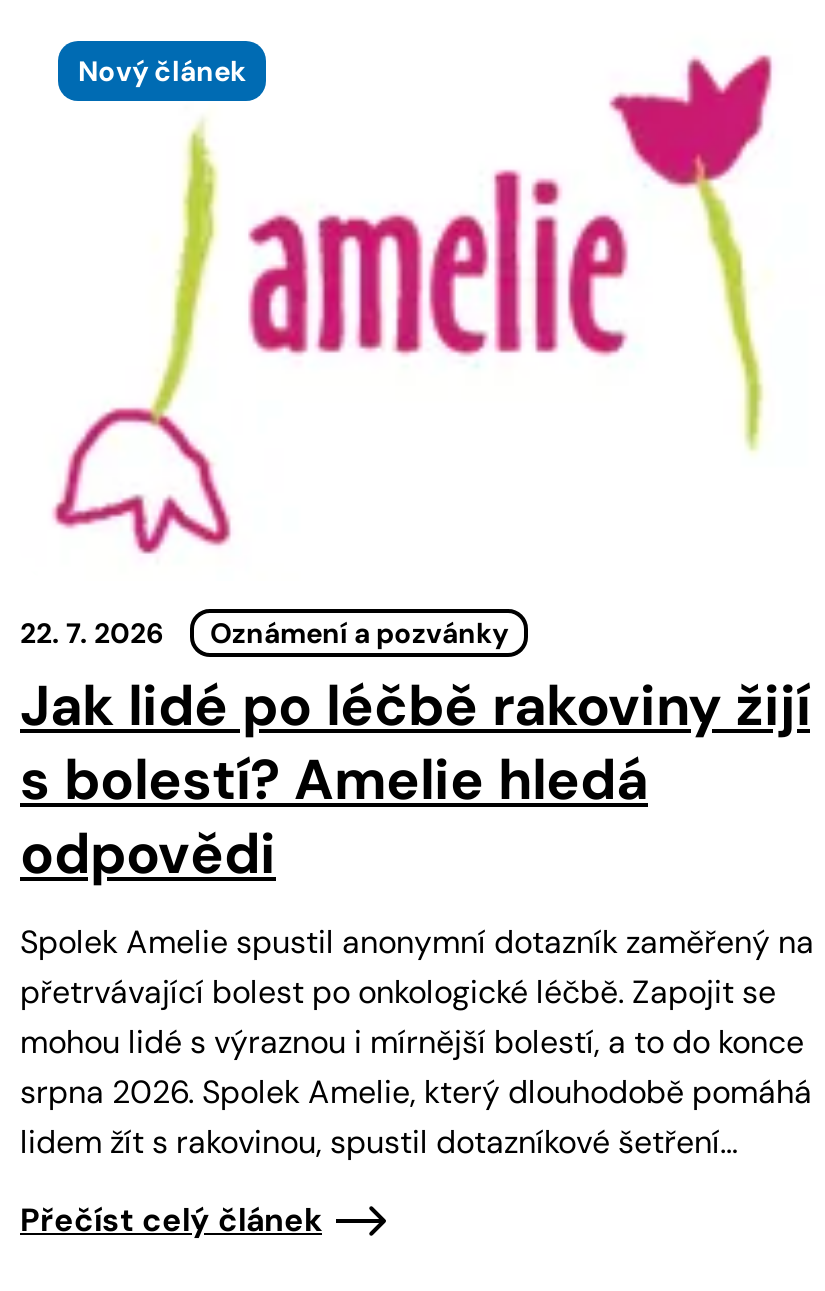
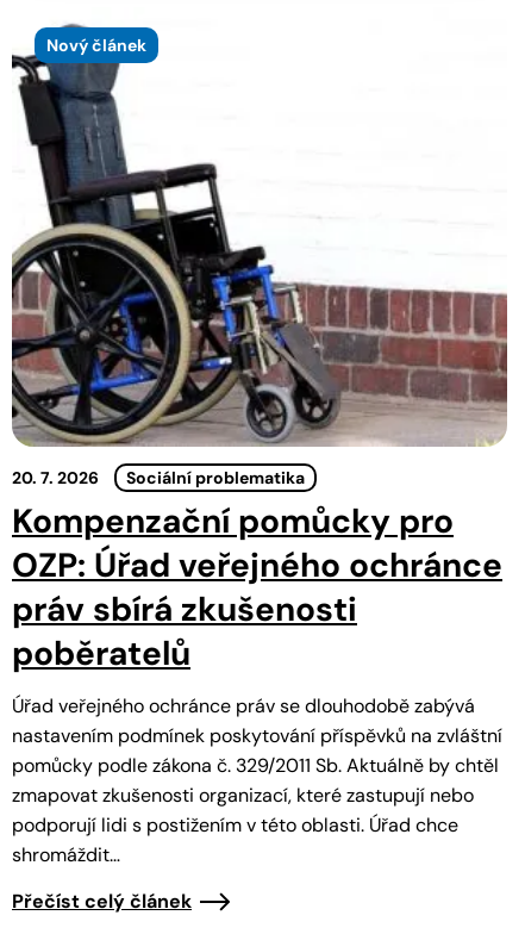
- [image]
+ [image]

- 22. 7. 2026
- Oznámení a pozvánky
- Jak lidé po léčbě rakoviny žijí
- s bolestí? Amelie hledá
- odpovědi
- Spolek Amelie spustil anonymní dotazník zaměřený na
- přetrvávající bolest po onkologické léčbě. Zapojit se
- mohou lidé s výraznou i mírnější bolestí, a to do konce
- srpna 2026. Spolek Amelie, který dlouhodobě pomáhá
- lidem žít s rakovinou, spustil dotazníkové šetření…
+ 20. 7. 2026
+ Sociální problematika
+ Kompenzační pomůcky pro
+ OZP: Úřad veřejného ochránce
+ práv sbírá zkušenosti
+ poběratelů
+ Úřad veřejného ochránce práv se dlouhodobě zabývá
+ nastavením podmínek poskytování příspěvků na zvláštní
+ pomůcky podle zákona č. 329/2011 Sb. Aktuálně by chtěl
+ zmapovat zkušenosti organizací, které zastupují nebo
+ podporují lidi s postižením v této oblasti. Úřad chce
+ shromáždit…
